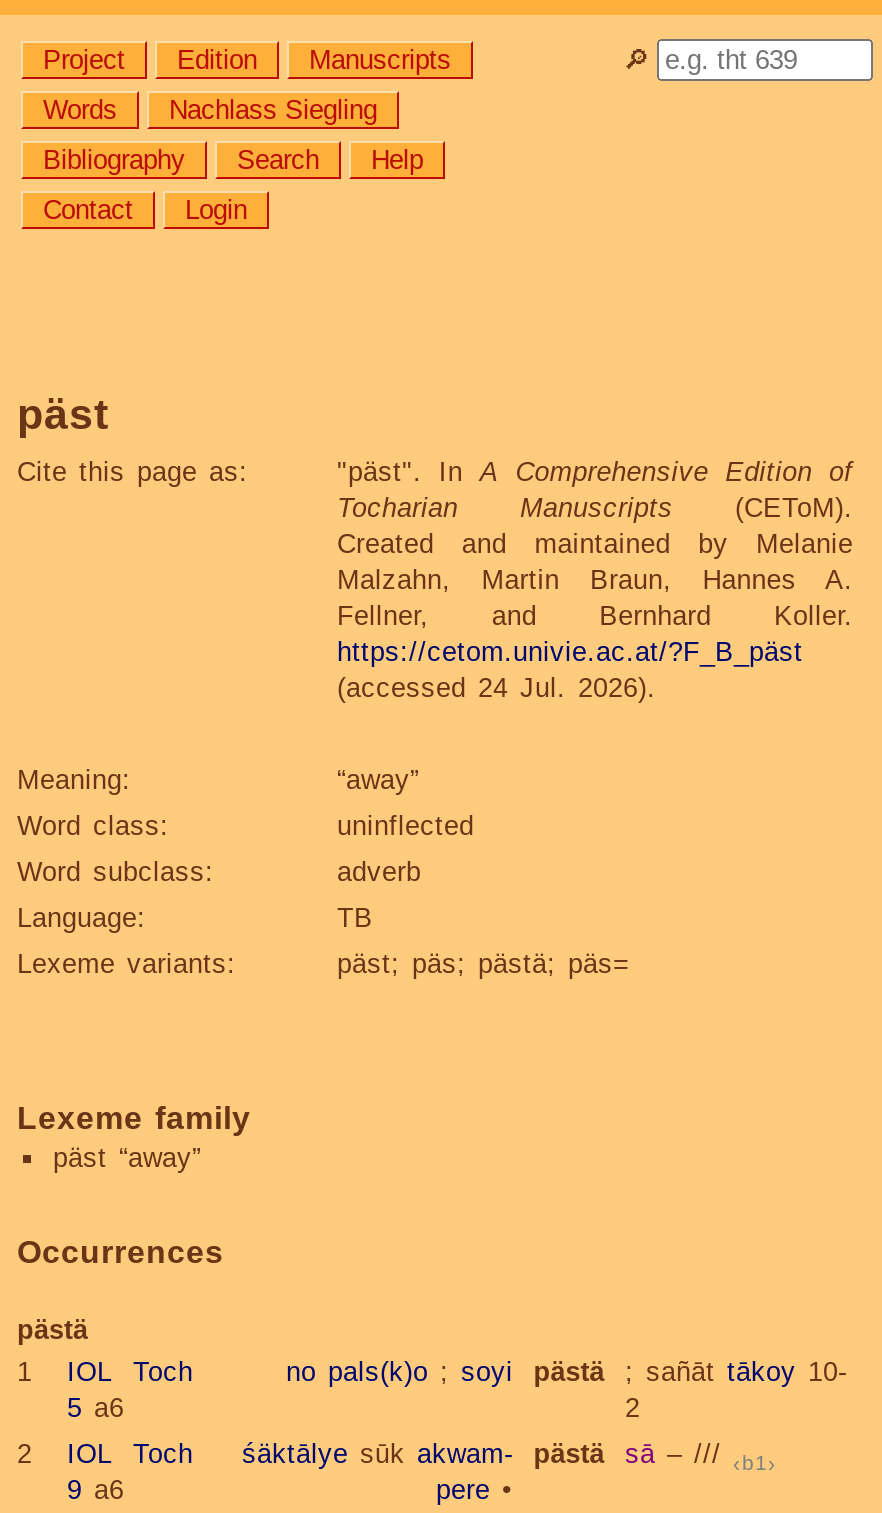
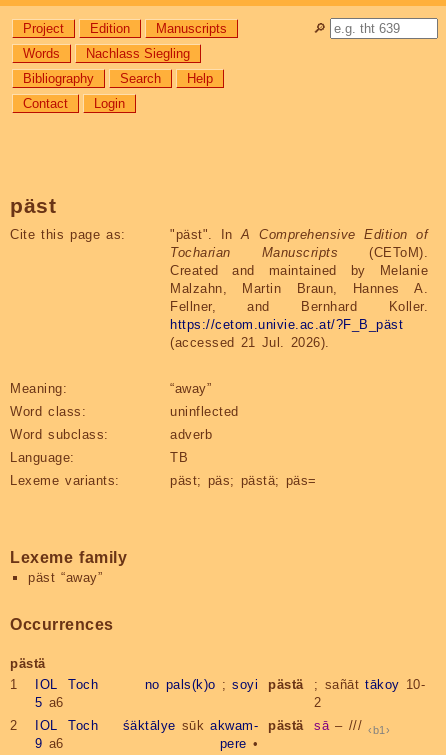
- (accessed 24 Jul. 2026).
+ (accessed 21 Jul. 2026).
